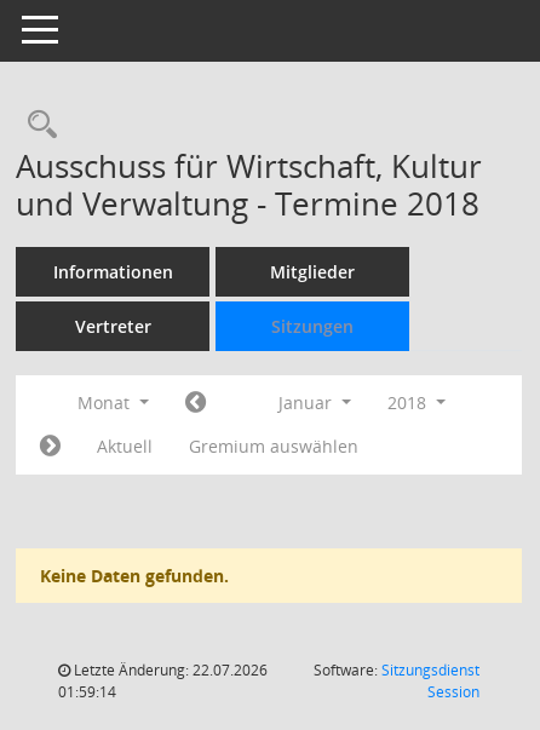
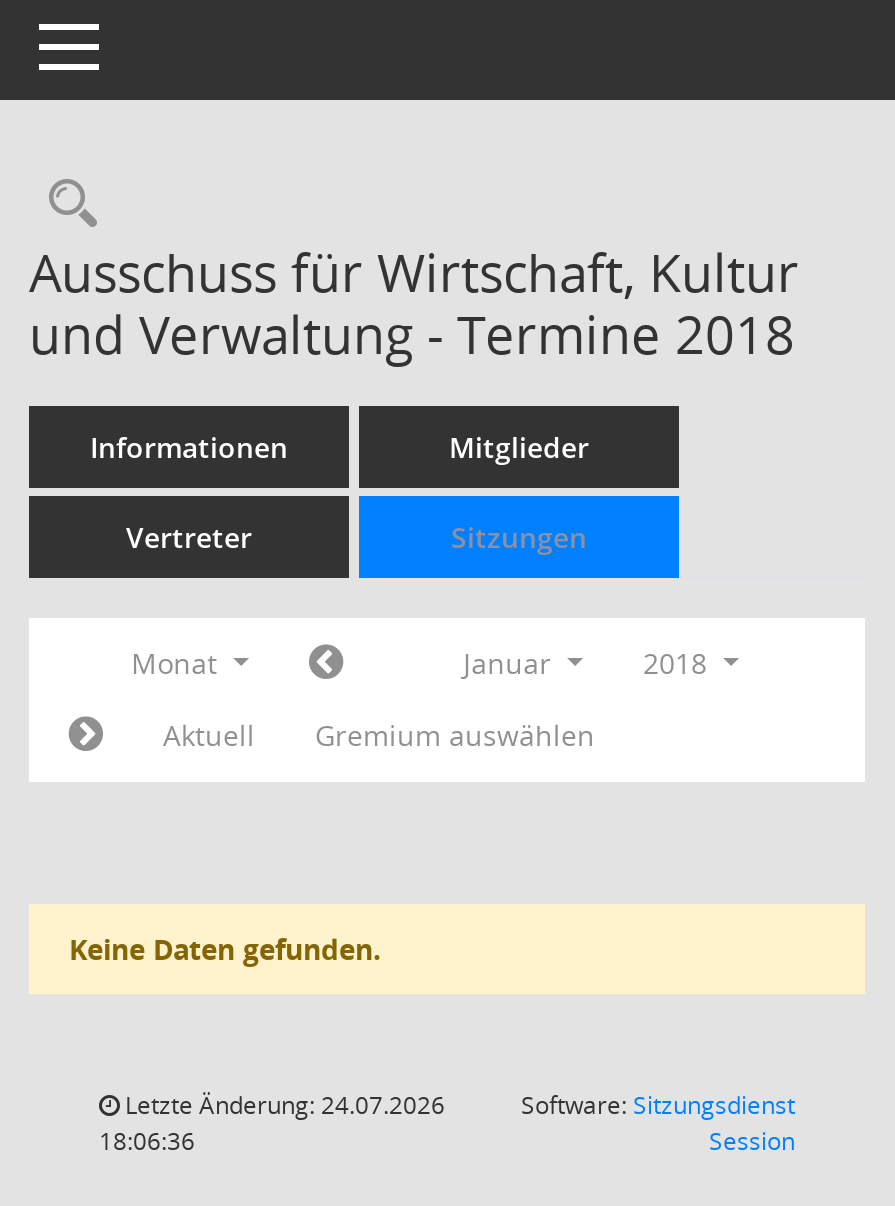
- Letzte Änderung: 22.07.2026
+ Letzte Änderung: 24.07.2026

- 01:59:14
+ 18:06:36
